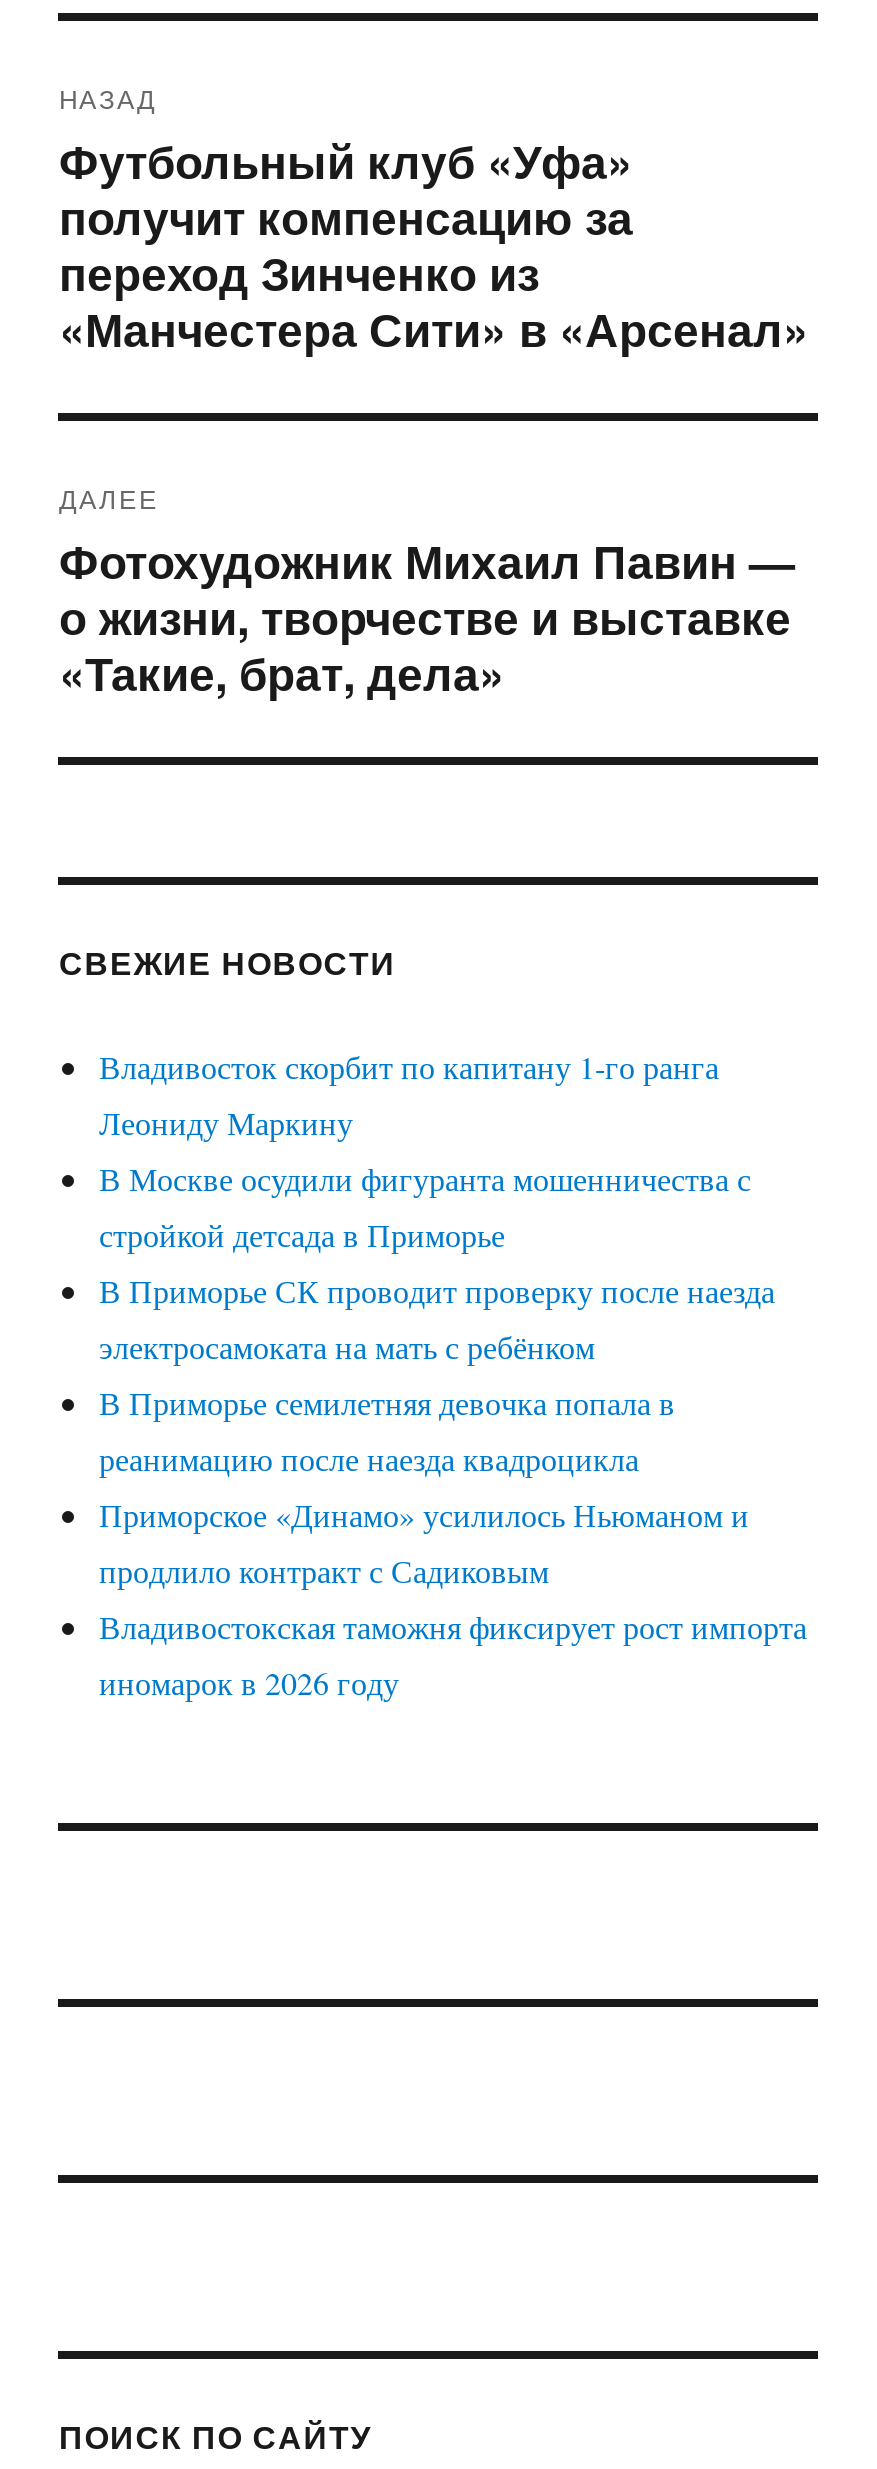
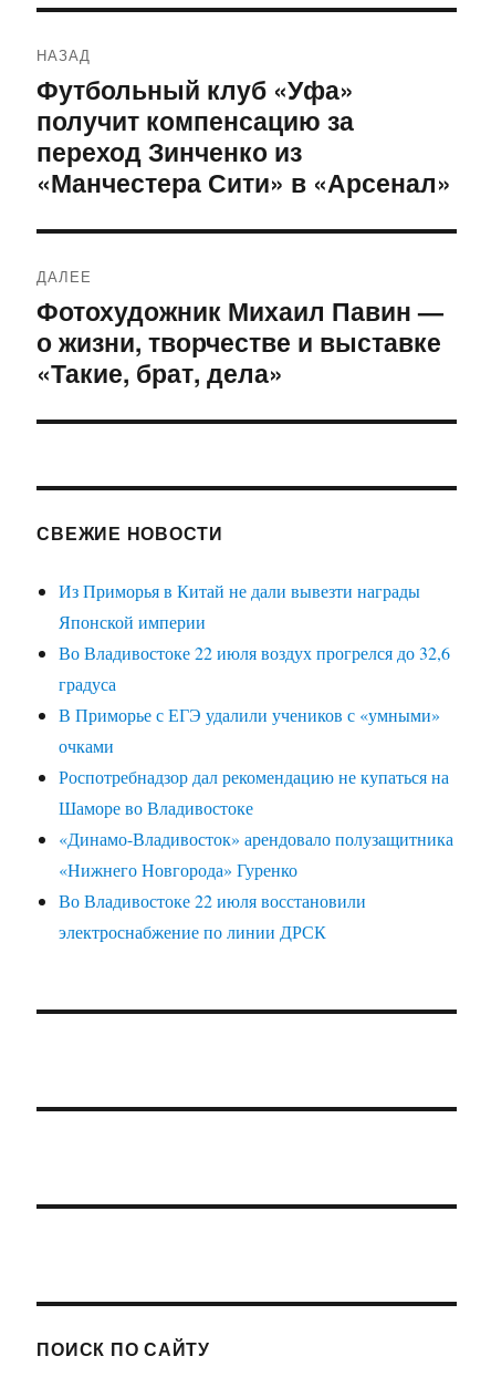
- Владивосток скорбит по капитану 1-го ранга
- Леониду Маркину
- В Москве осудили фигуранта мошенничества с
- стройкой детсада в Приморье
- В Приморье СК проводит проверку после наезда
- электросамоката на мать с ребёнком
- В Приморье семилетняя девочка попала в
- реанимацию после наезда квадроцикла
- Приморское «Динамо» усилилось Ньюманом и
- продлило контракт с Садиковым
- Владивостокская таможня фиксирует рост импорта
- иномарок в 2026 году
+ Из Приморья в Китай не дали вывезти награды
+ Японской империи
+ Во Владивостоке 22 июля воздух прогрелся до 32,6
+ градуса
+ В Приморье с ЕГЭ удалили учеников с «умными»
+ очками
+ Роспотребнадзор дал рекомендацию не купаться на
+ Шаморе во Владивостоке
+ «Динамо-Владивосток» арендовало полузащитника
+ «Нижнего Новгорода» Гуренко
+ Во Владивостоке 22 июля восстановили
+ электроснабжение по линии ДРСК
